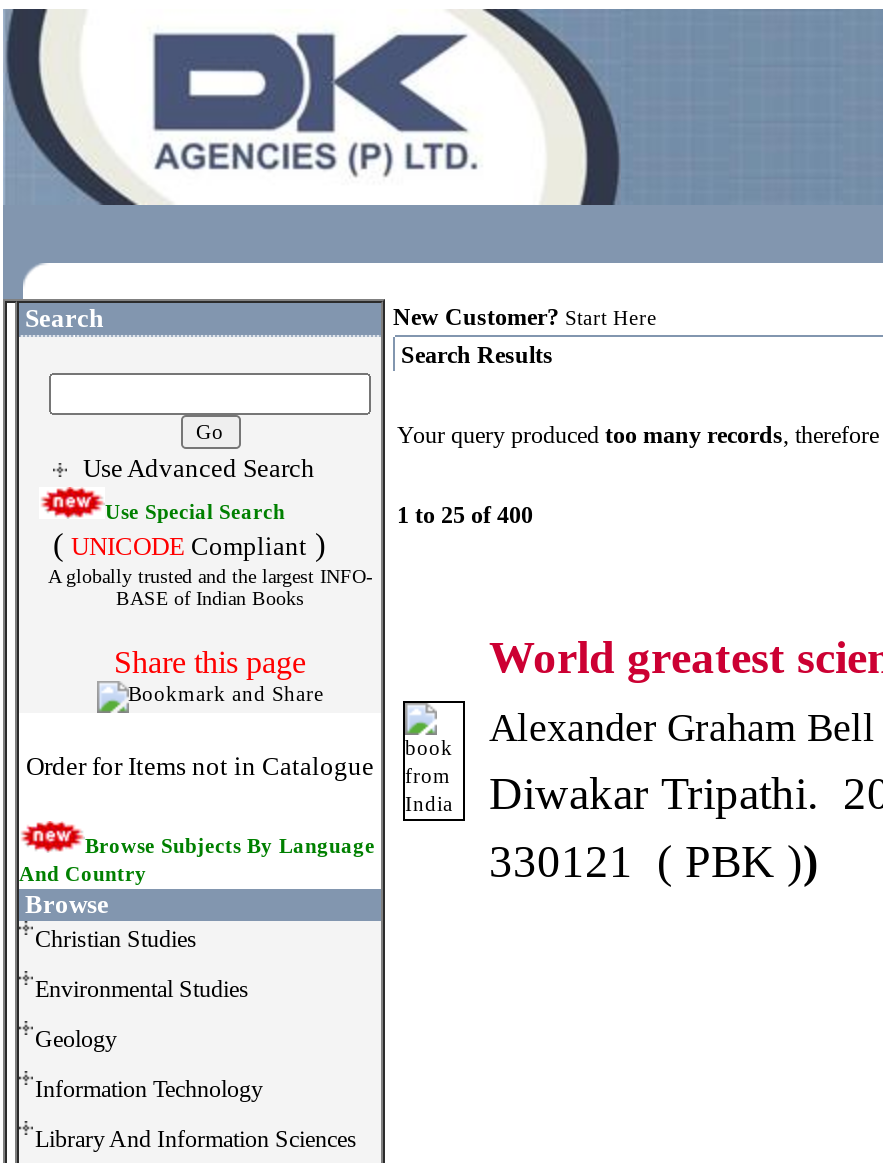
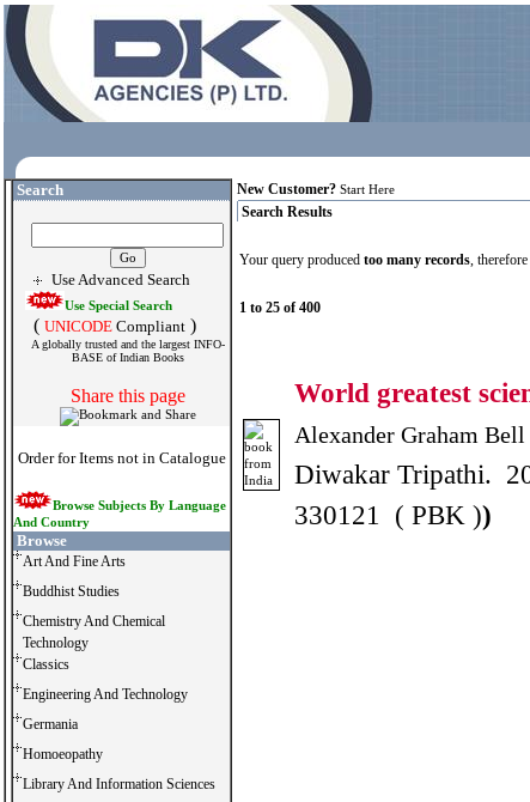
- Christian Studies
- Environmental Studies
- Geology
- Information Technology
+ Art And Fine Arts
+ Buddhist Studies
+ Chemistry And Chemical
+ Technology
+ Classics
+ Engineering And Technology
+ Germania
+ Homoeopathy
